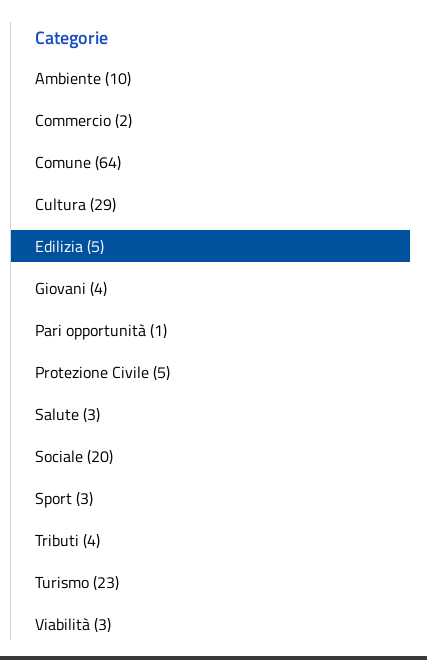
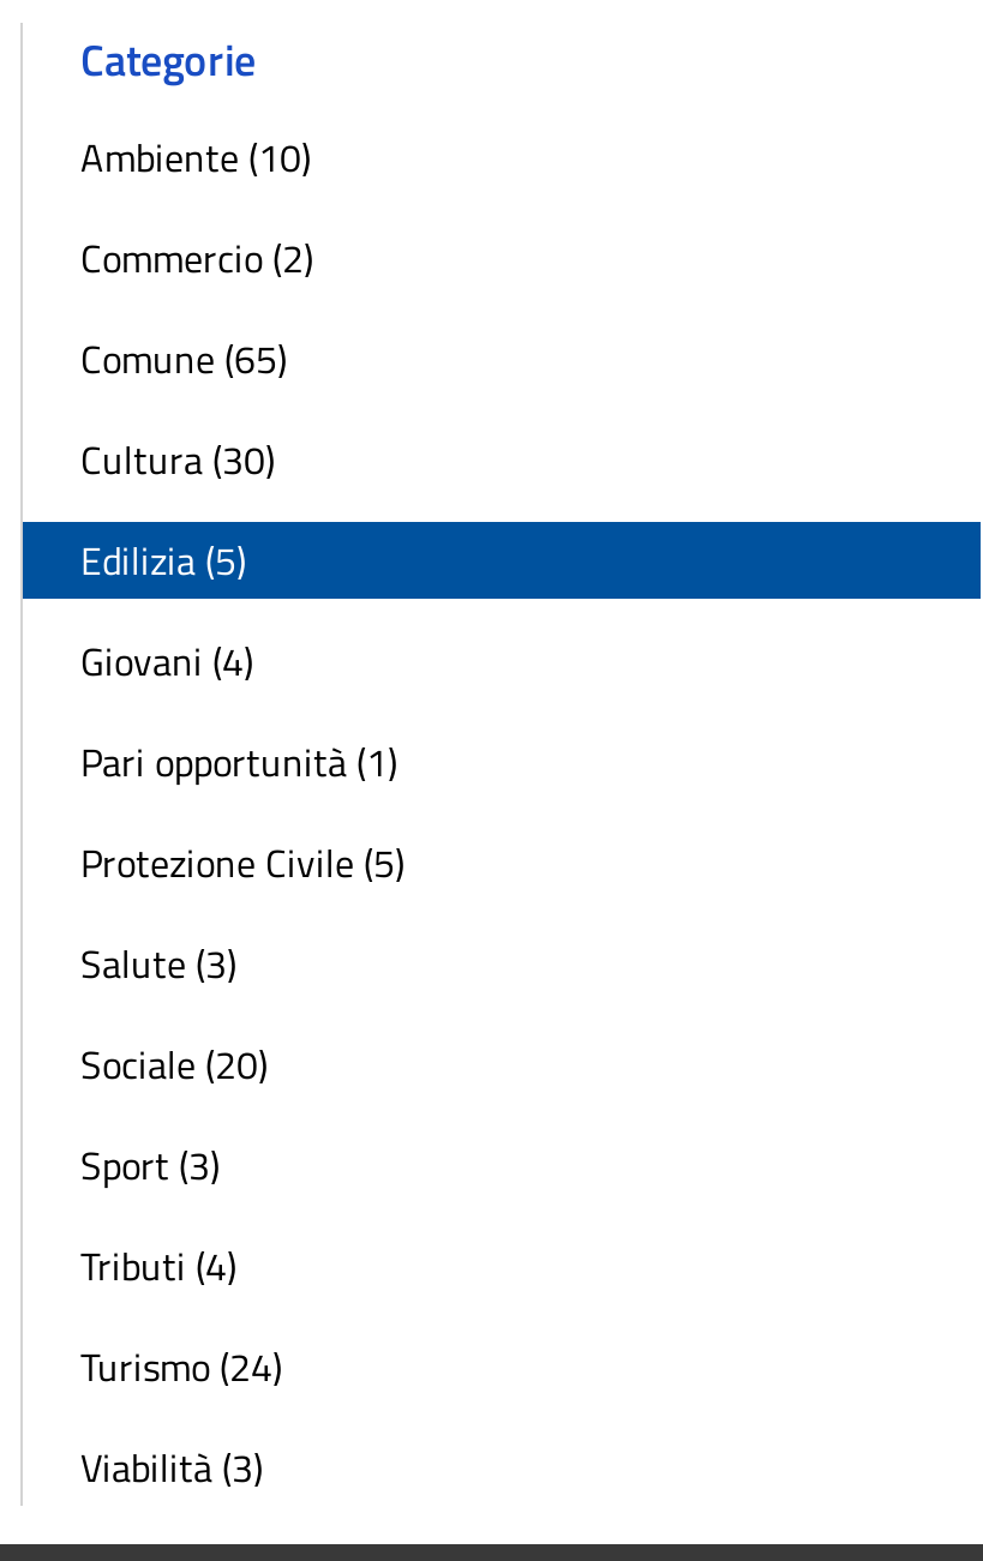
- Comune (64)
+ Comune (65)

- Cultura (29)
+ Cultura (30)

- Turismo (23)
+ Turismo (24)
